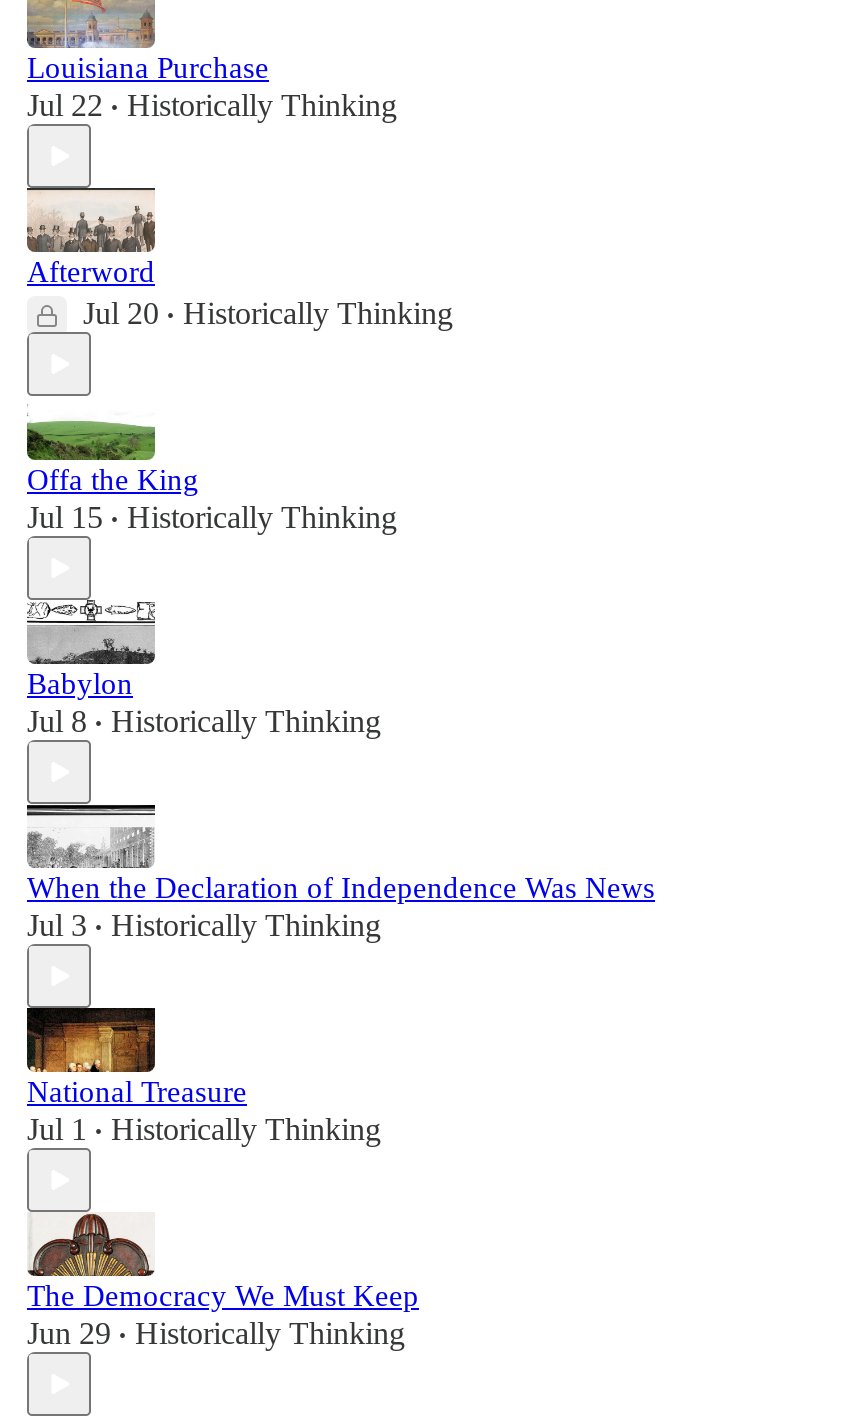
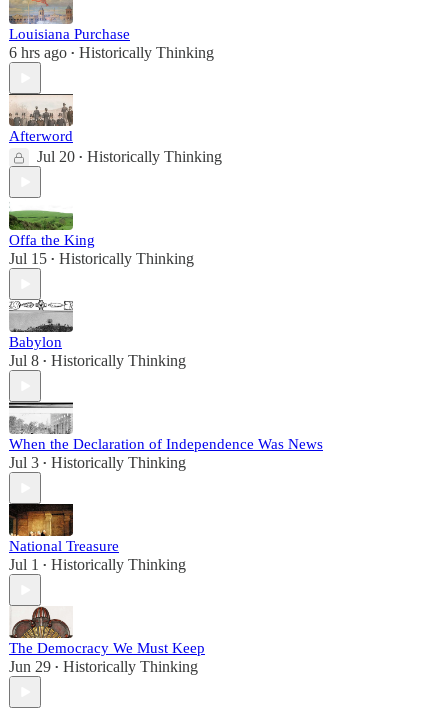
- Jul 22 • Historically Thinking
+ 6 hrs ago • Historically Thinking
